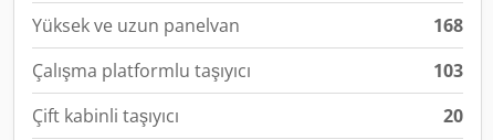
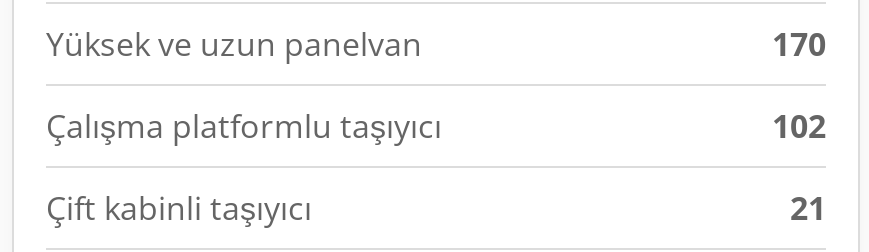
- 168
+ 170

- 103
+ 102

- 20
+ 21
